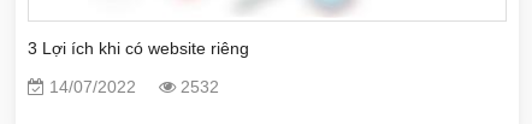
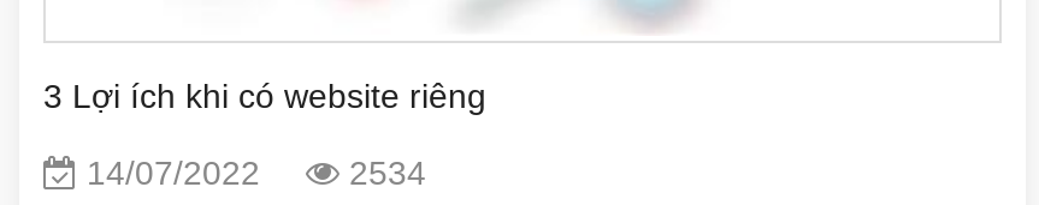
- 2532
+ 2534
